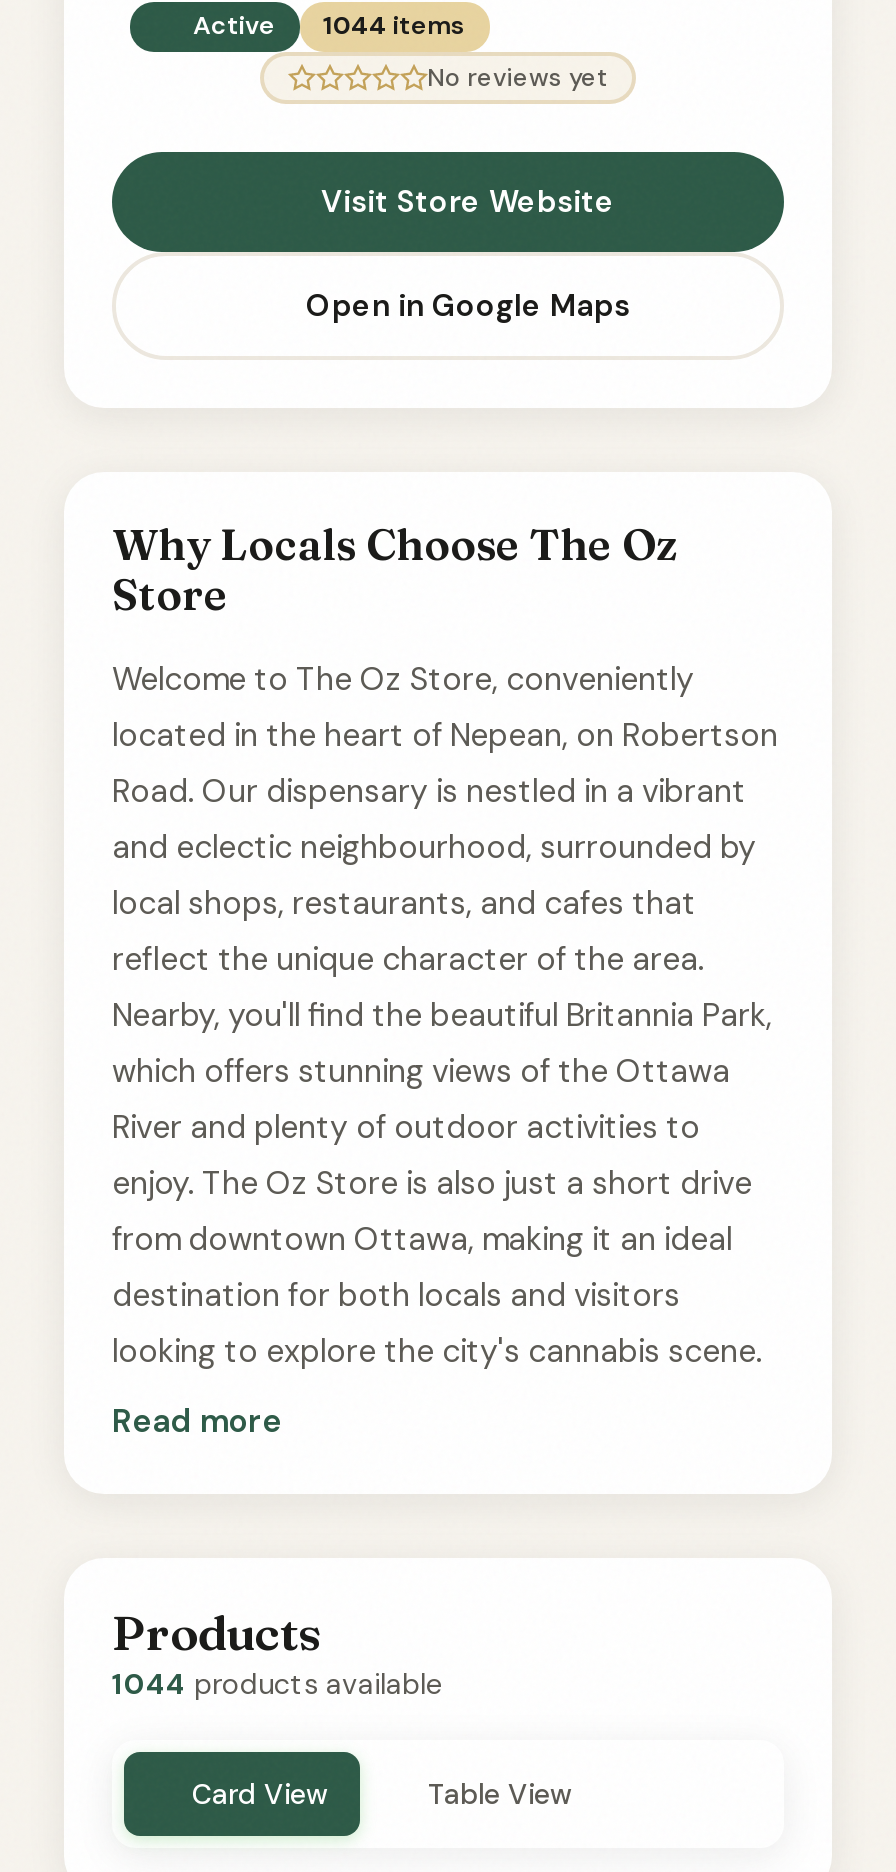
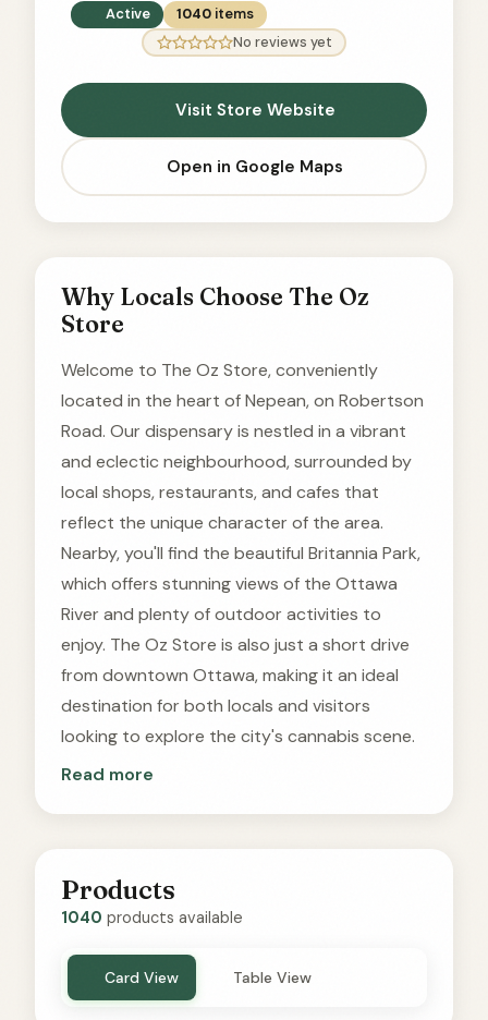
- Active 1044 items
+ Active 1040 items

- 1044 products available
+ 1040 products available
